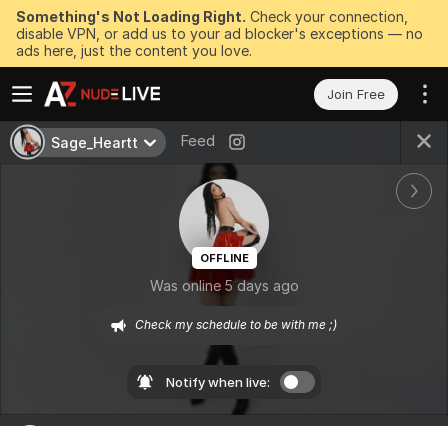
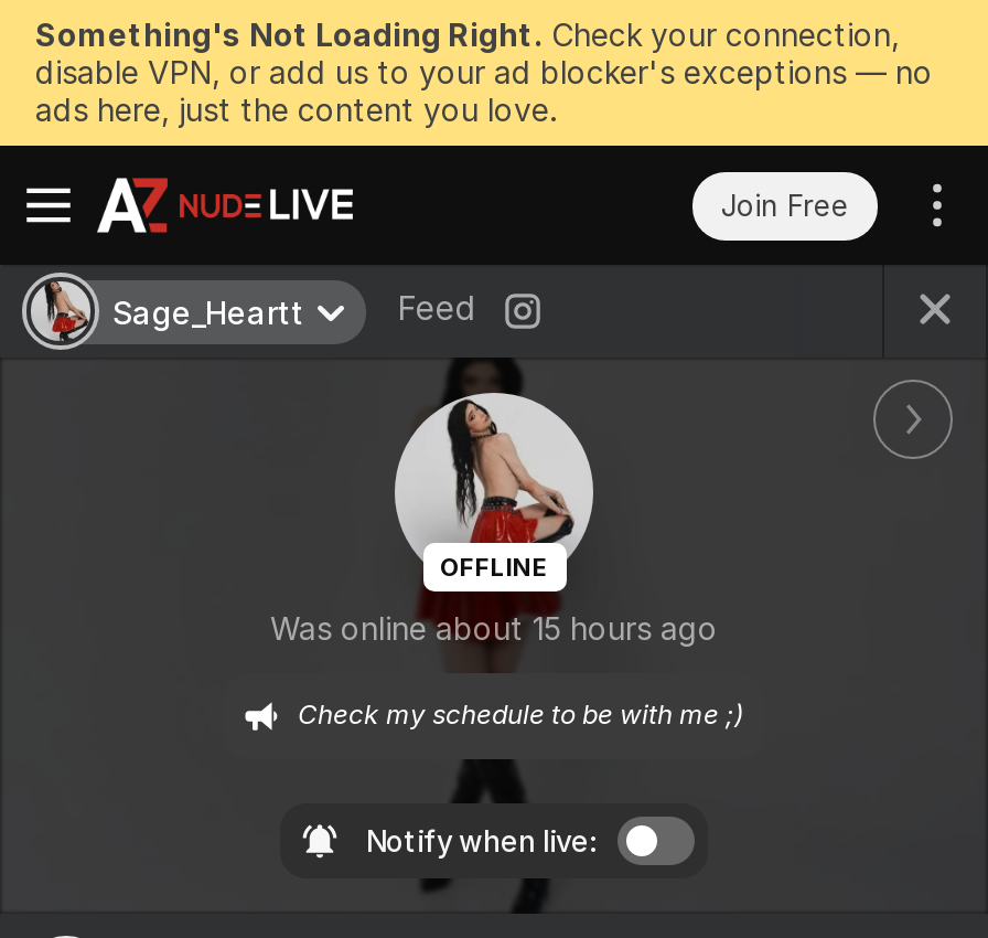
- Was online 5 days ago
+ Was online about 15 hours ago
